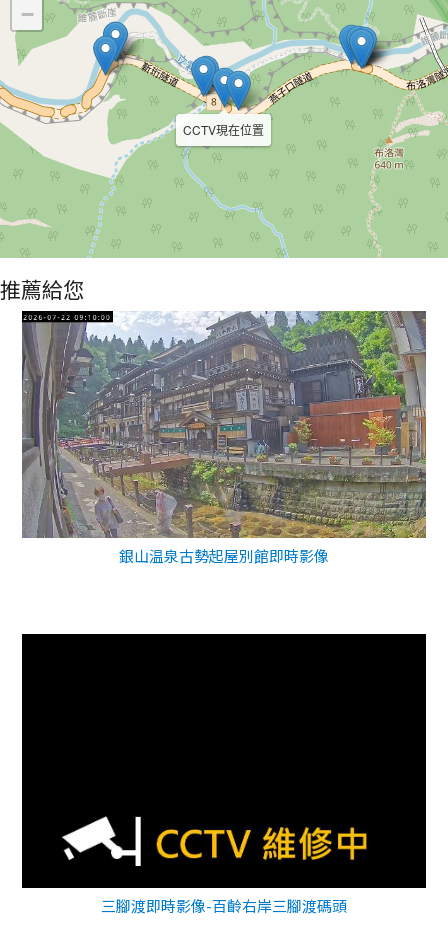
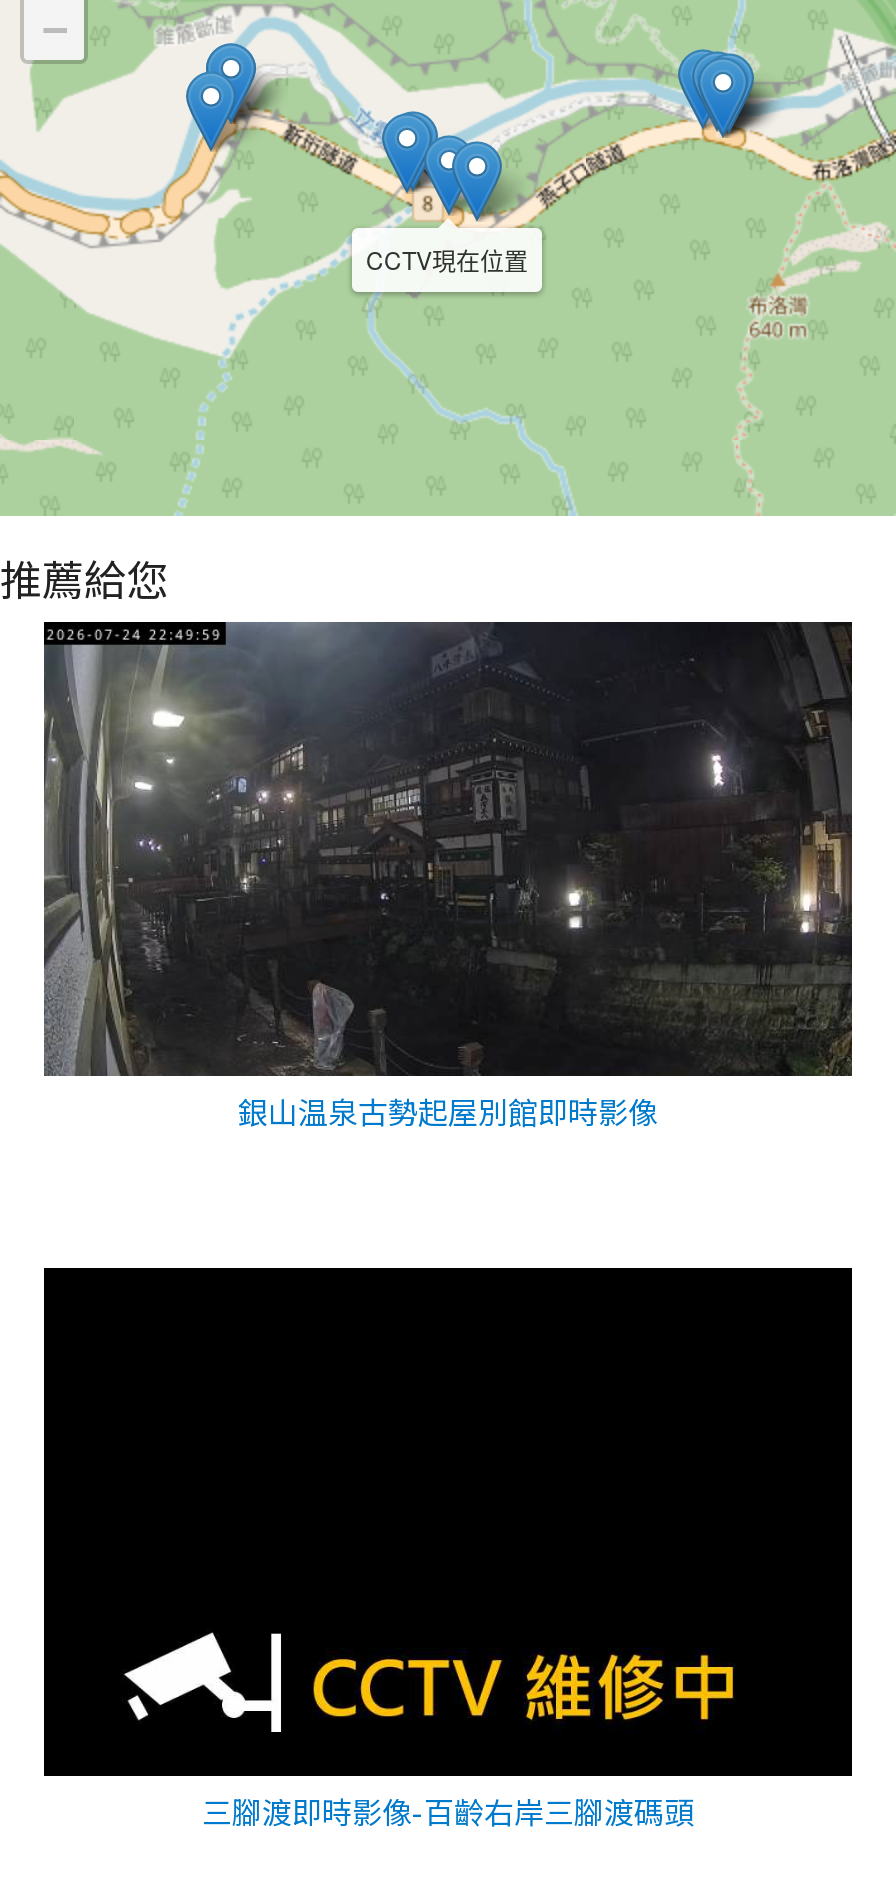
- [image]
+ [image]
